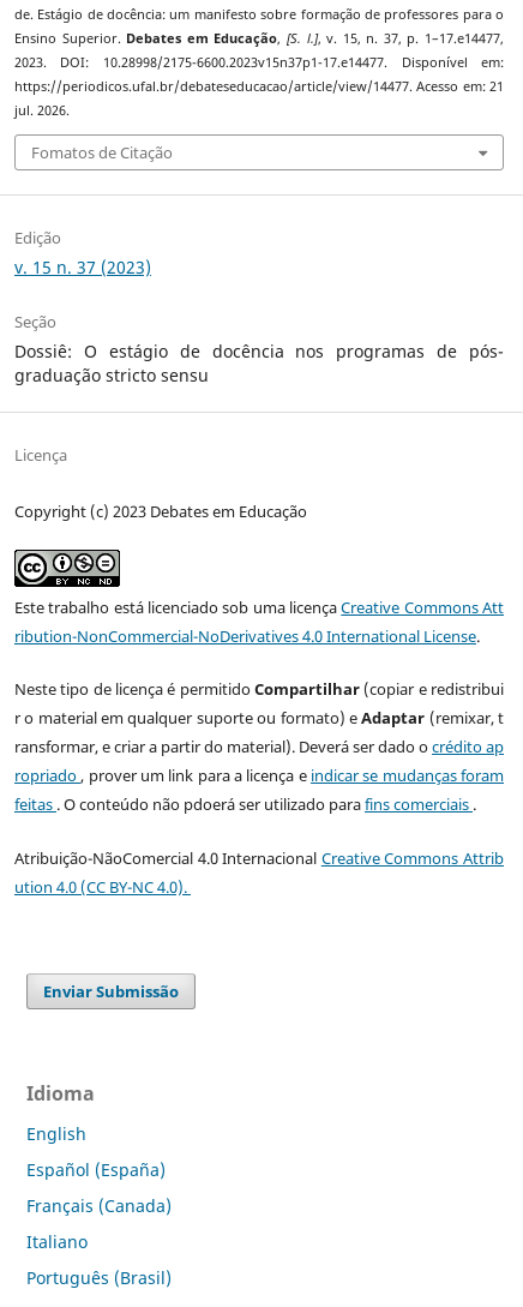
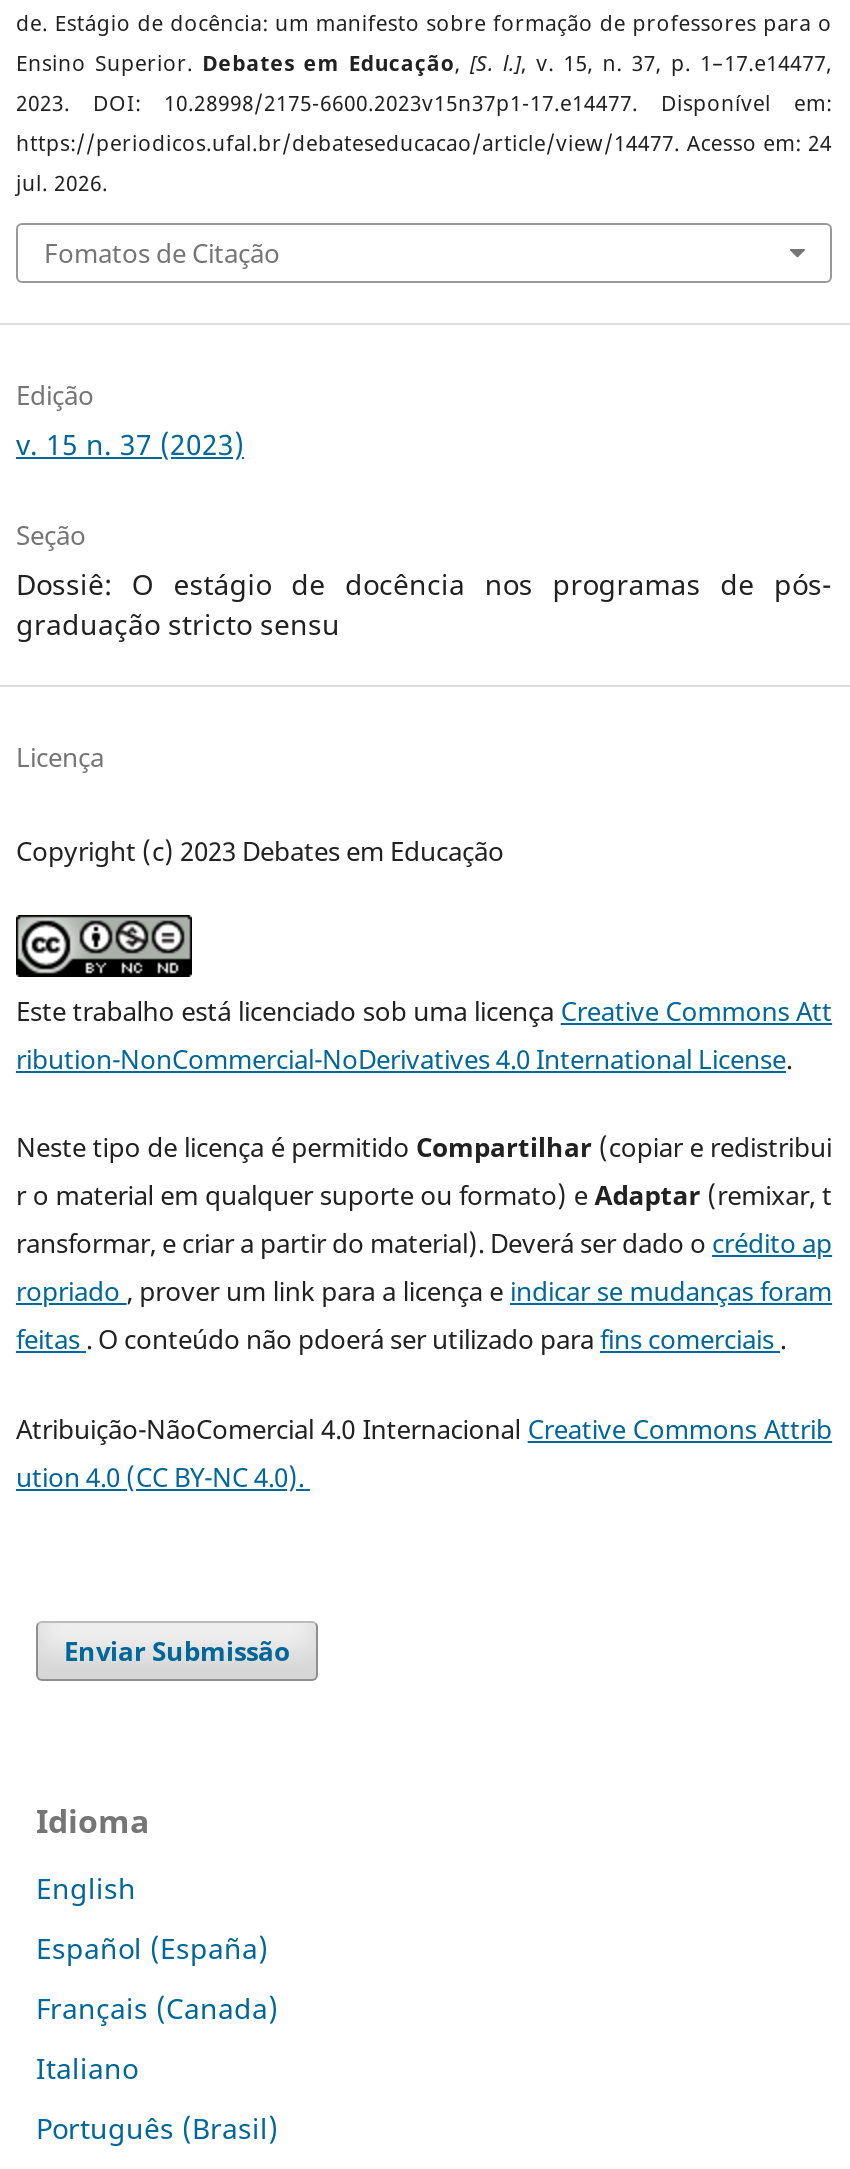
- https://periodicos.ufal.br/debateseducacao/article/view/14477. Acesso em: 21
+ https://periodicos.ufal.br/debateseducacao/article/view/14477. Acesso em: 24
